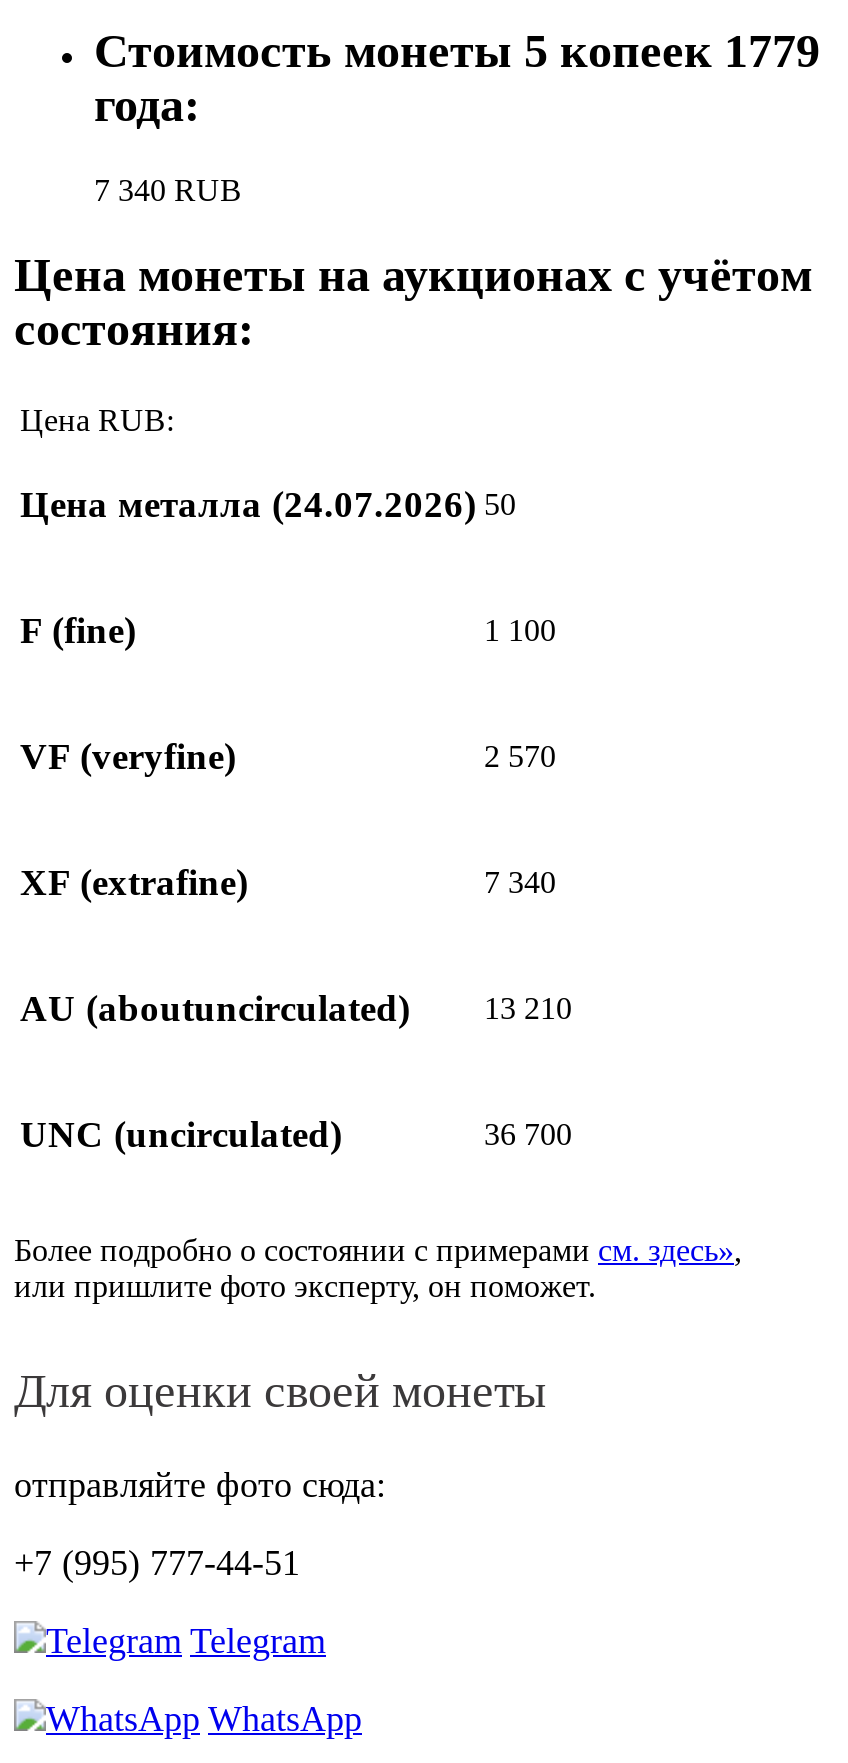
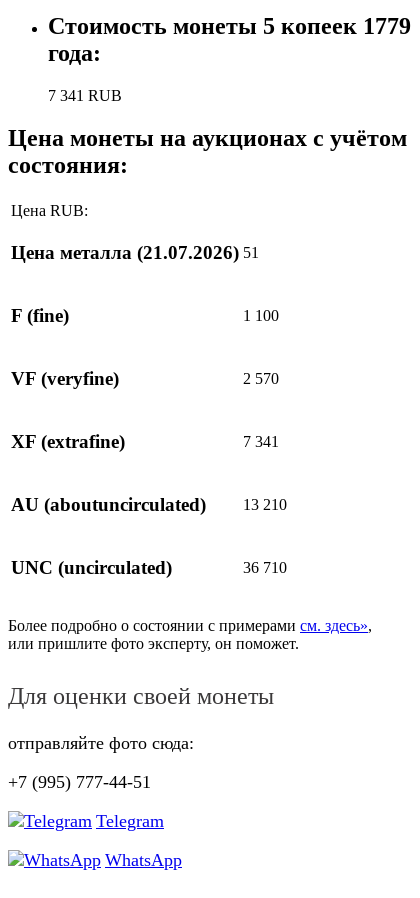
- 7 340 RUB
+ 7 341 RUB

- Цена металла (24.07.2026) 50
+ Цена металла (21.07.2026) 51

- 7 340
+ 7 341

- 36 700
+ 36 710
